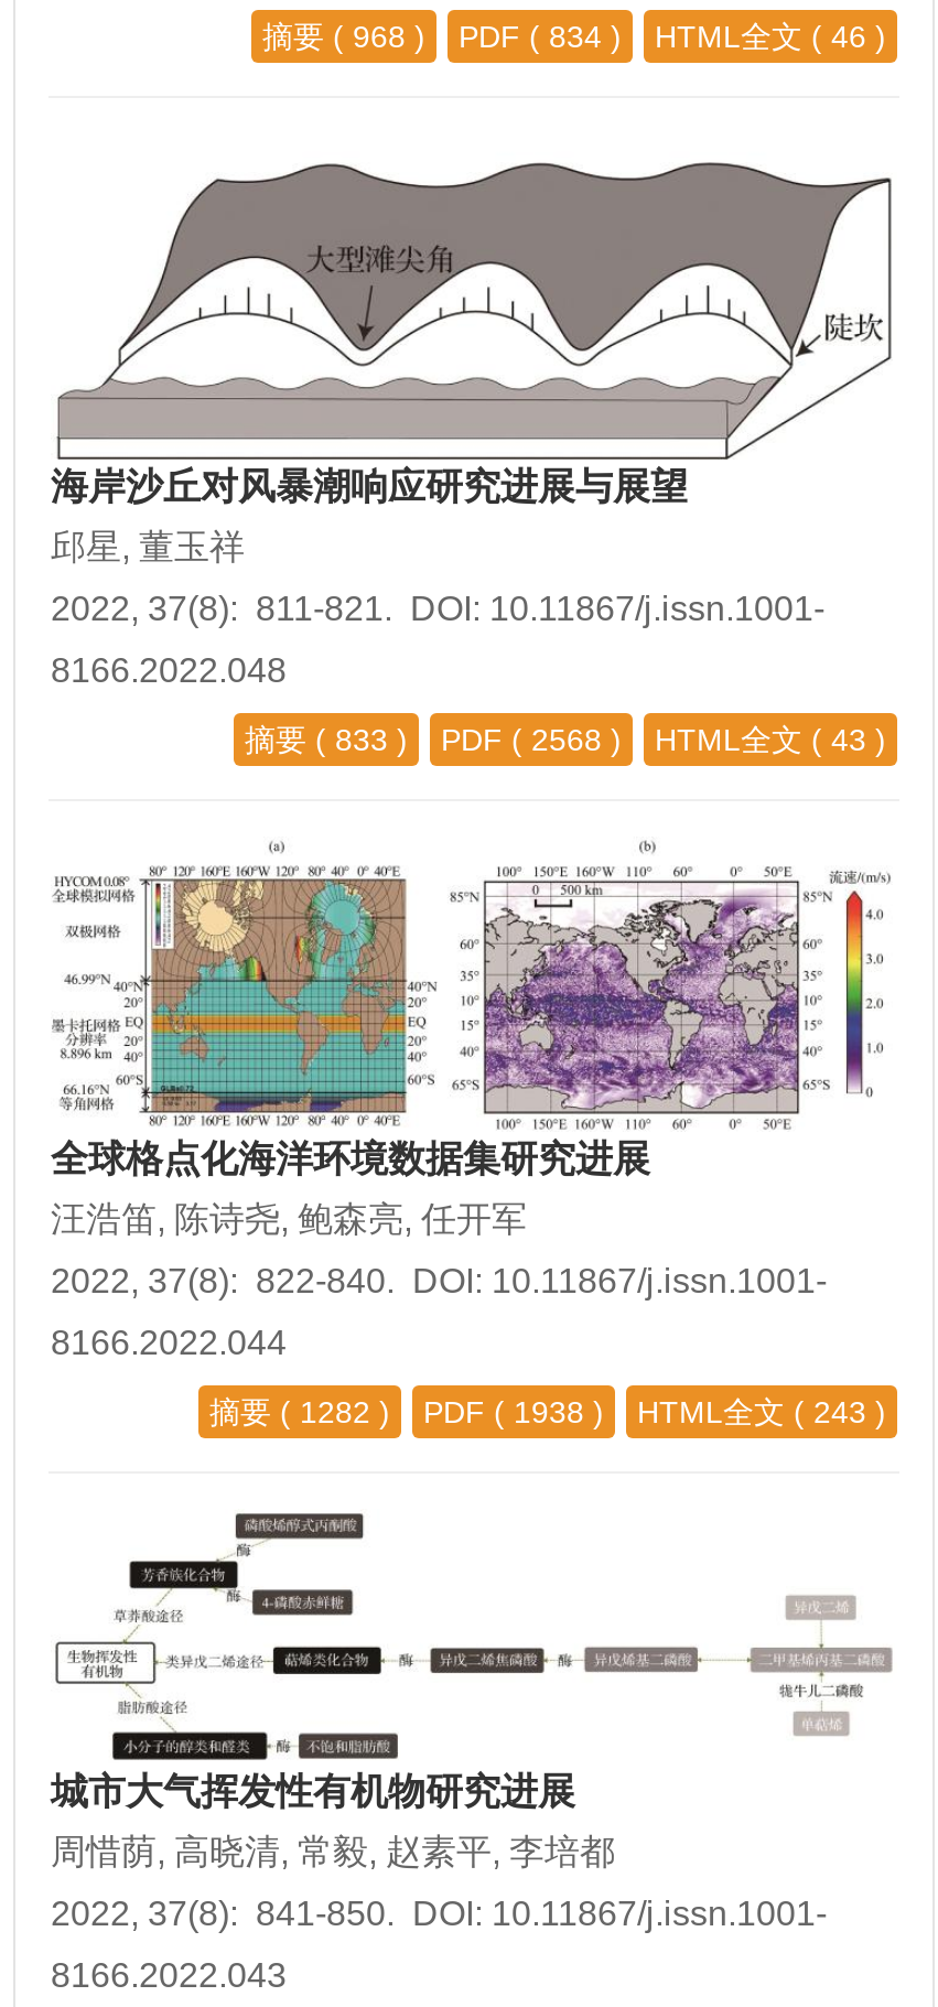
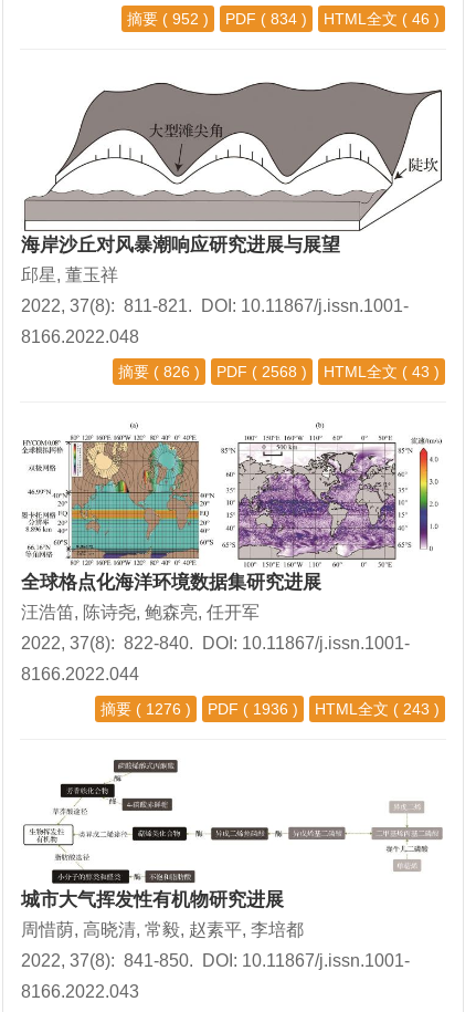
- 摘要( 968 ) PDF ( 834 ) HTML全文( 46 )
+ 摘要( 952 ) PDF ( 834 ) HTML全文( 46 )

- 摘要( 833 ) PDF ( 2568 ) HTML全文( 43 )
+ 摘要( 826 ) PDF ( 2568 ) HTML全文( 43 )

- 摘要( 1282 )
+ 摘要( 1276 )

- PDF ( 1938 )
+ PDF ( 1936 )
